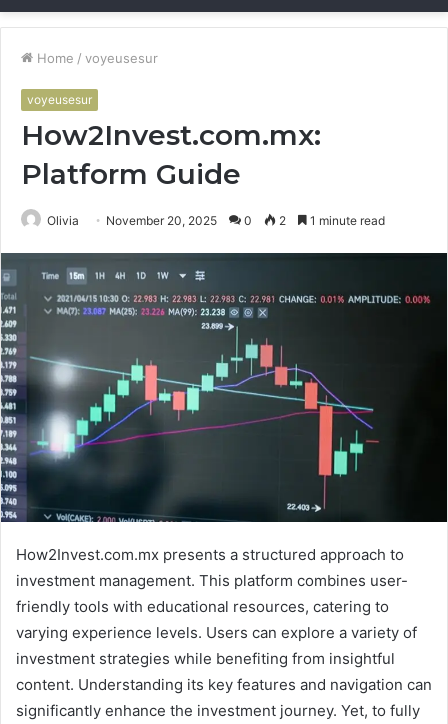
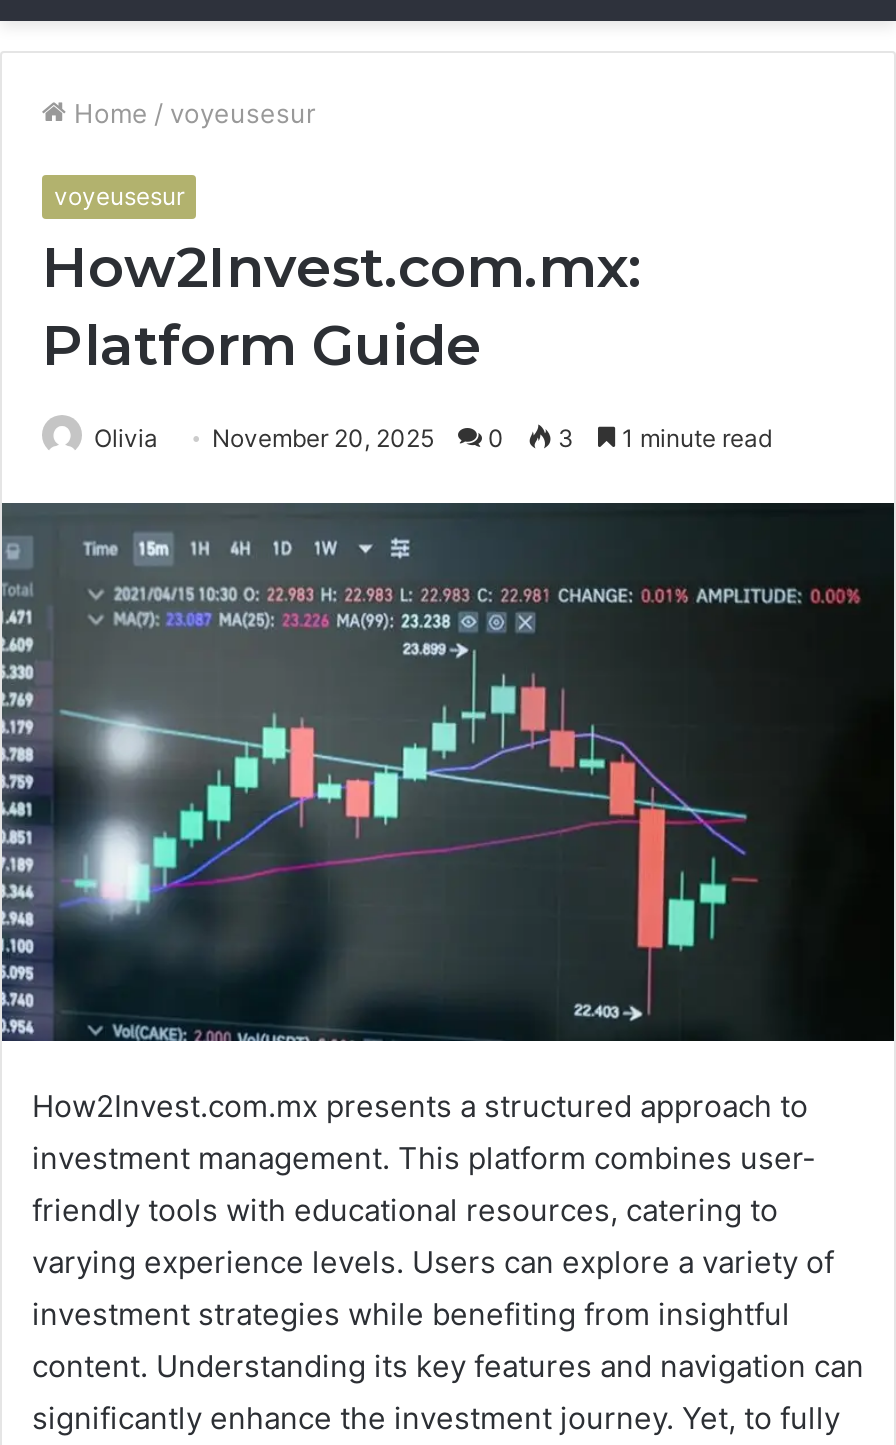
- Olivia November 20, 2025 0 2 1 minute read
+ Olivia November 20, 2025 0 3 1 minute read
